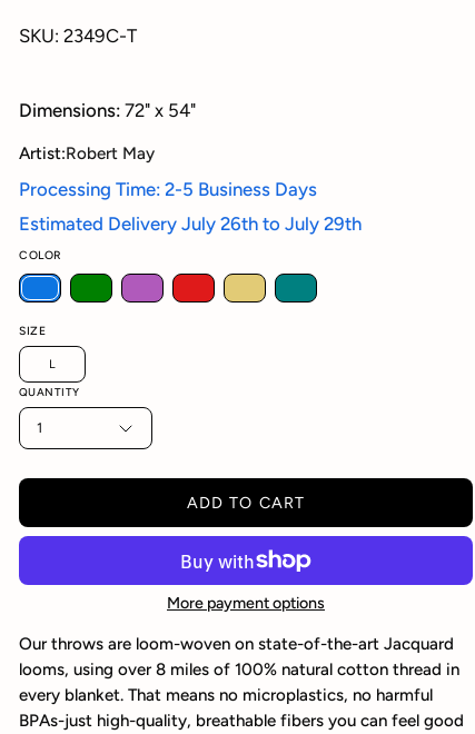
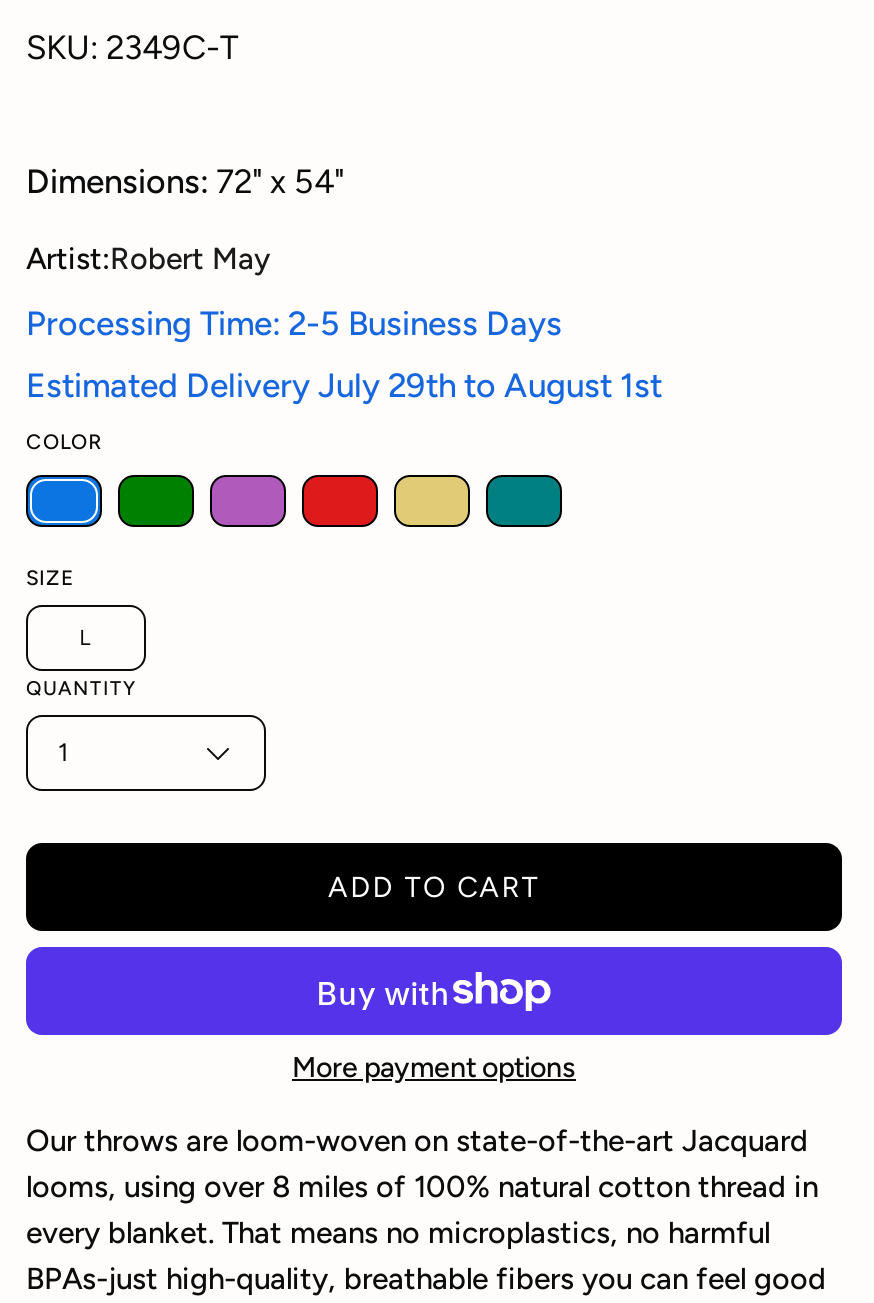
- Estimated Delivery July 26th to July 29th
+ Estimated Delivery July 29th to August 1st
